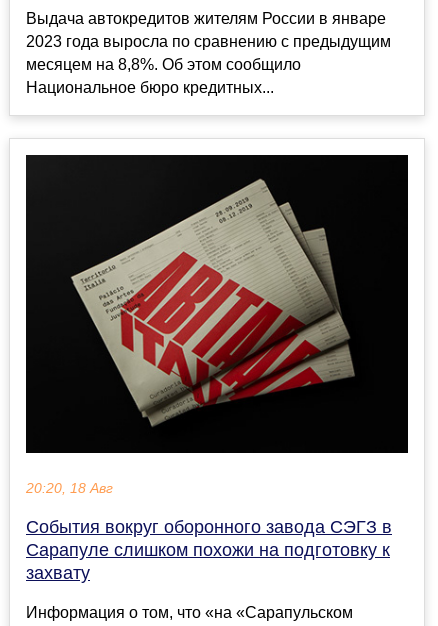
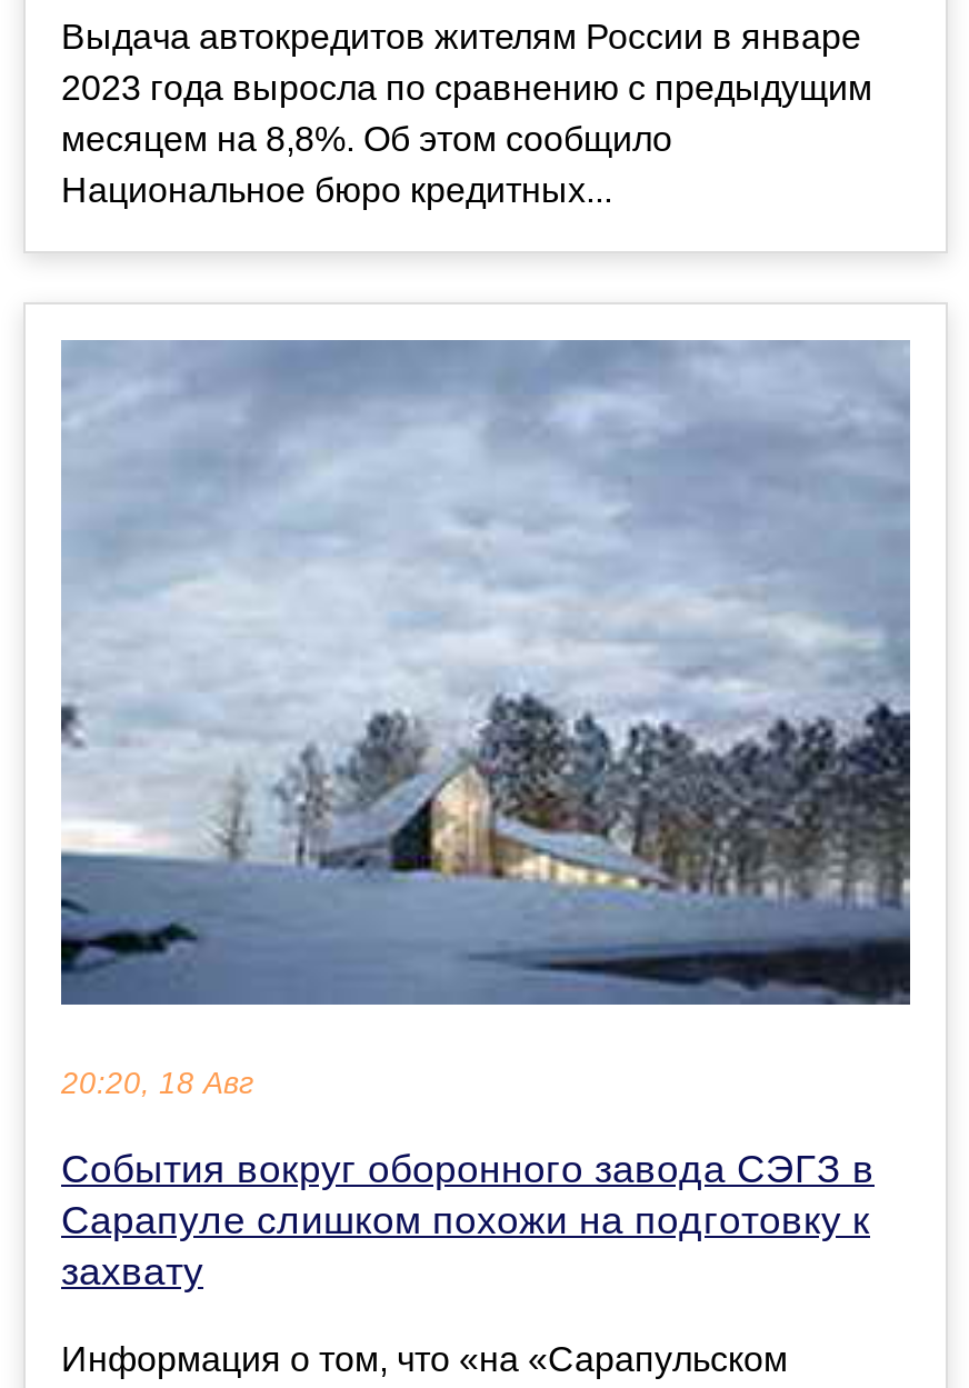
- [image]
+ [image]
